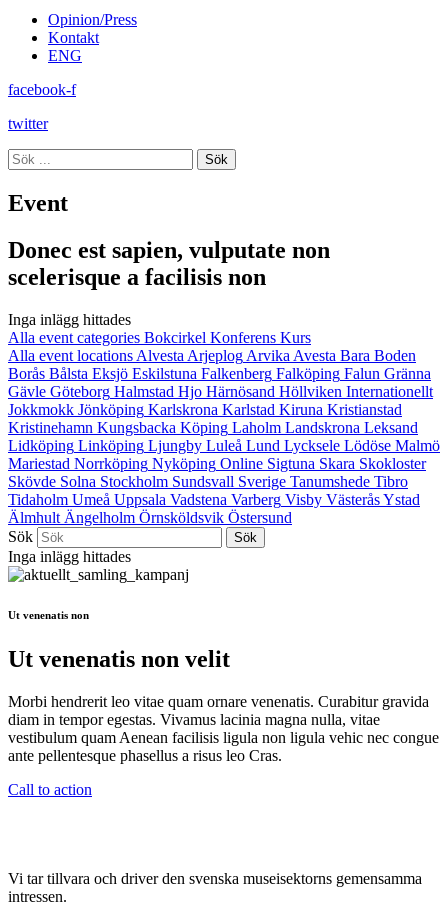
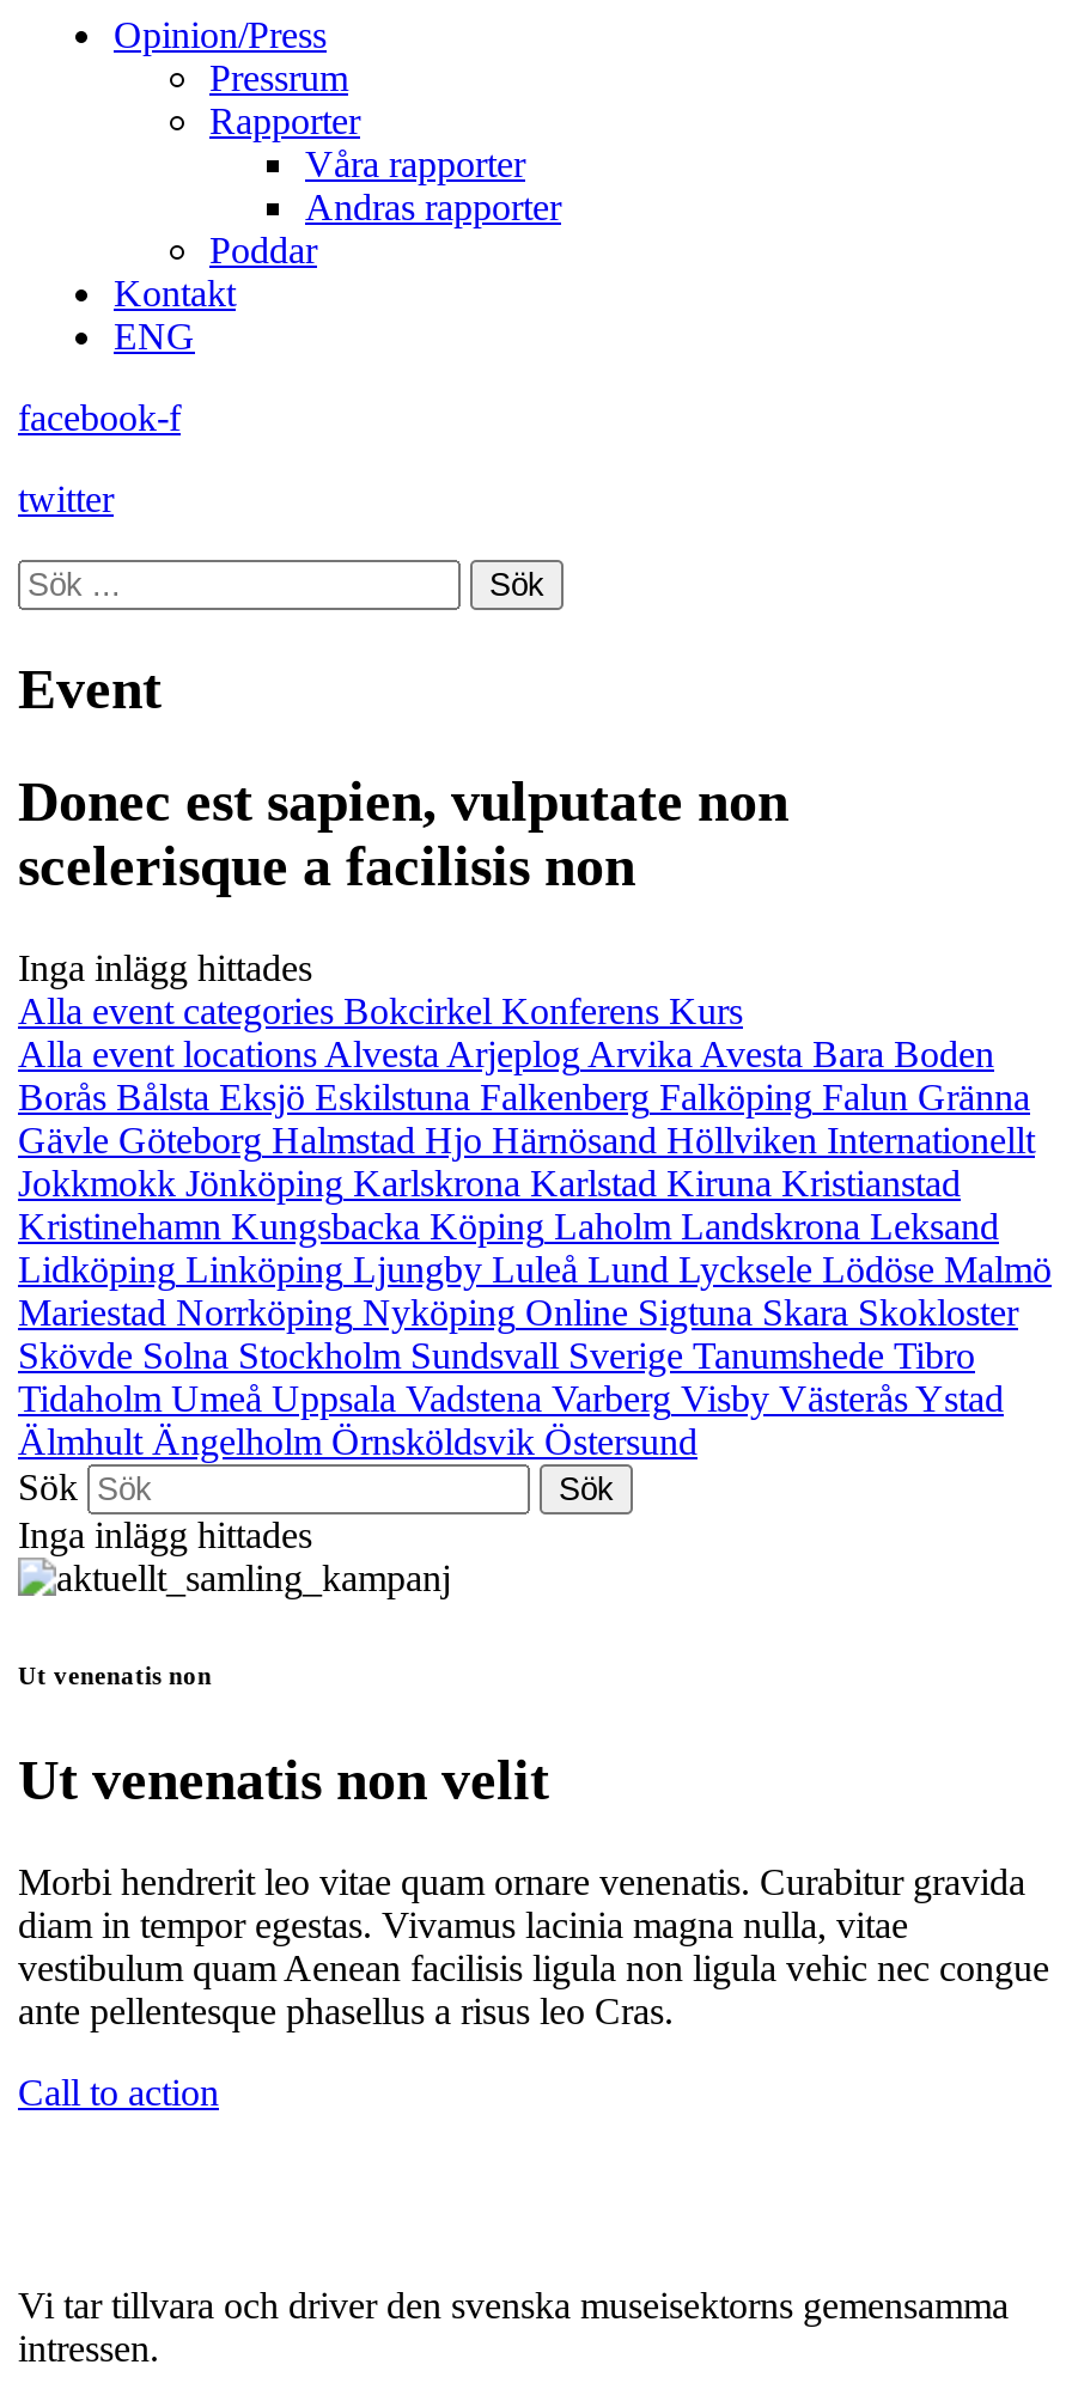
+ Pressrum
+ Rapporter
+ Våra rapporter
+ Andras rapporter
+ Poddar
